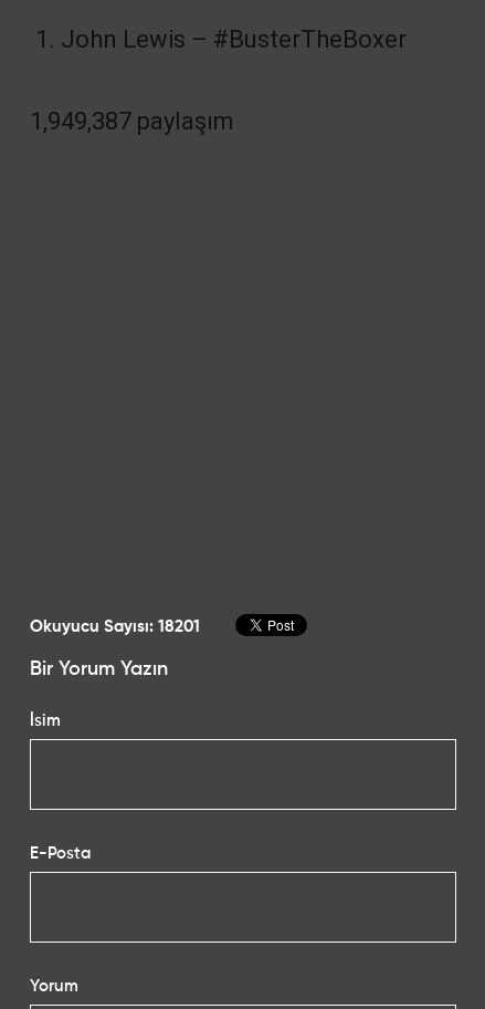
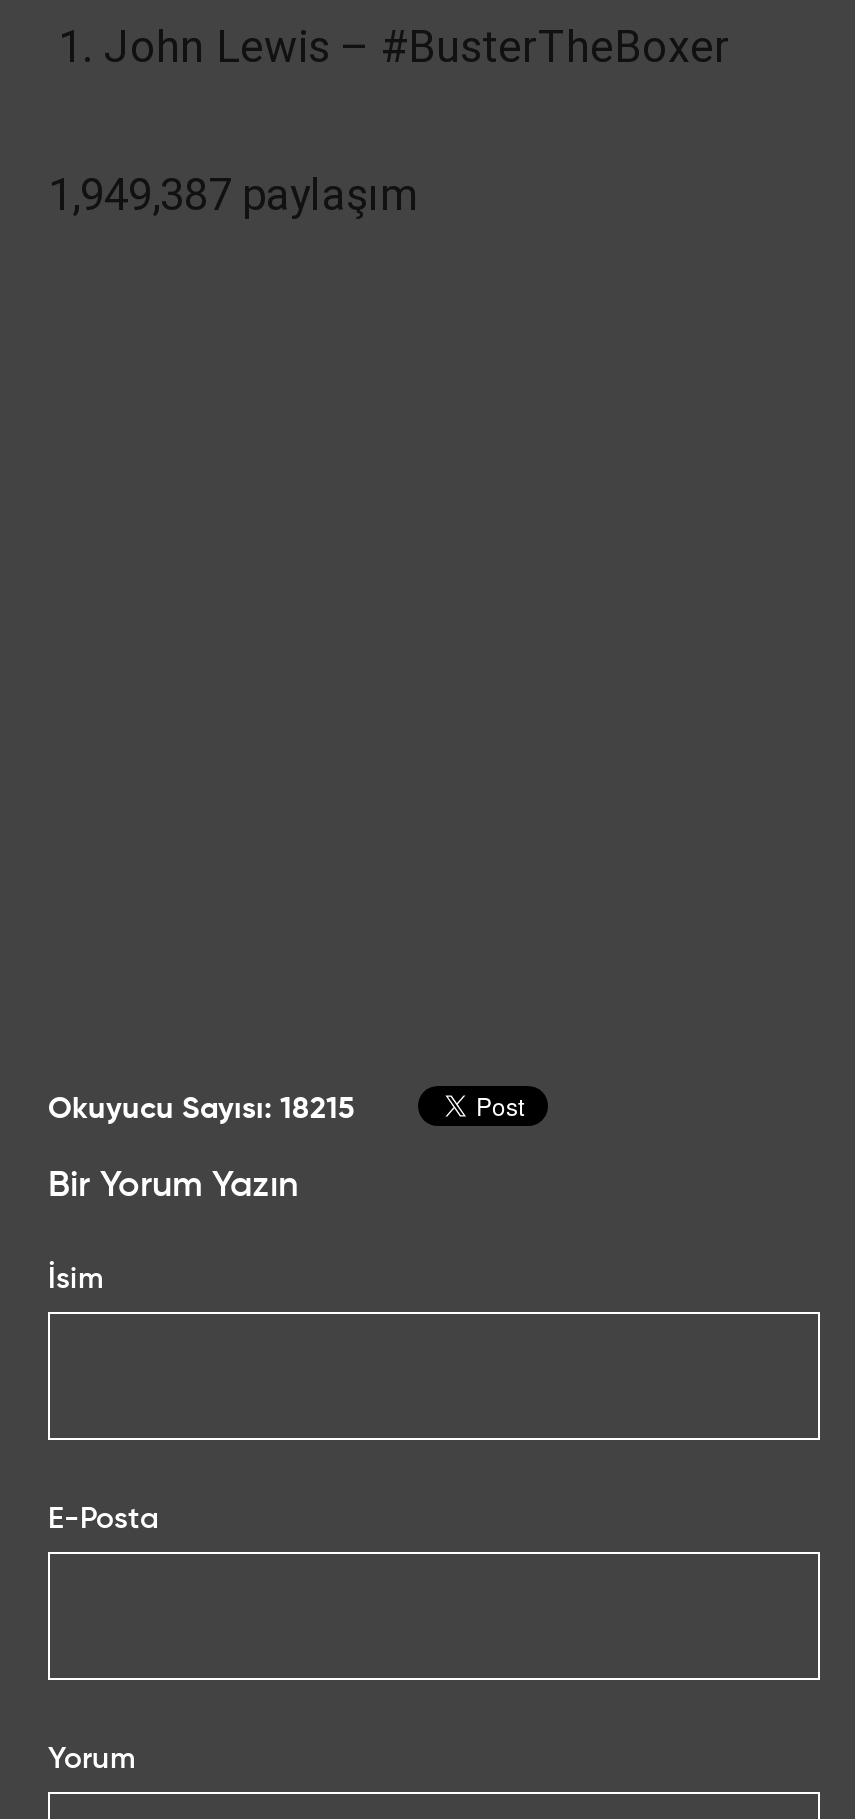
- Okuyucu Sayısı: 18201
+ Okuyucu Sayısı: 18215
